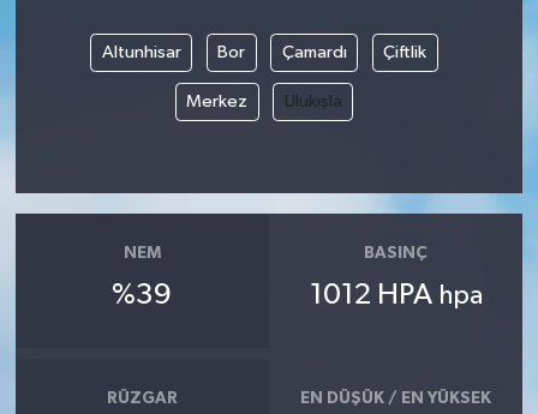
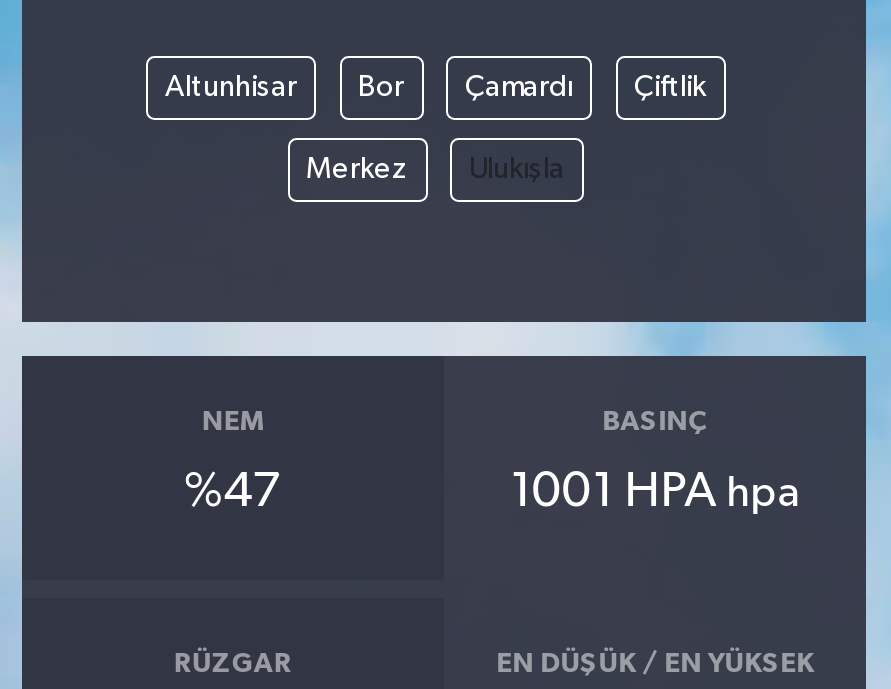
- %39
+ %47

- 1012 HPA hpa
+ 1001 HPA hpa
